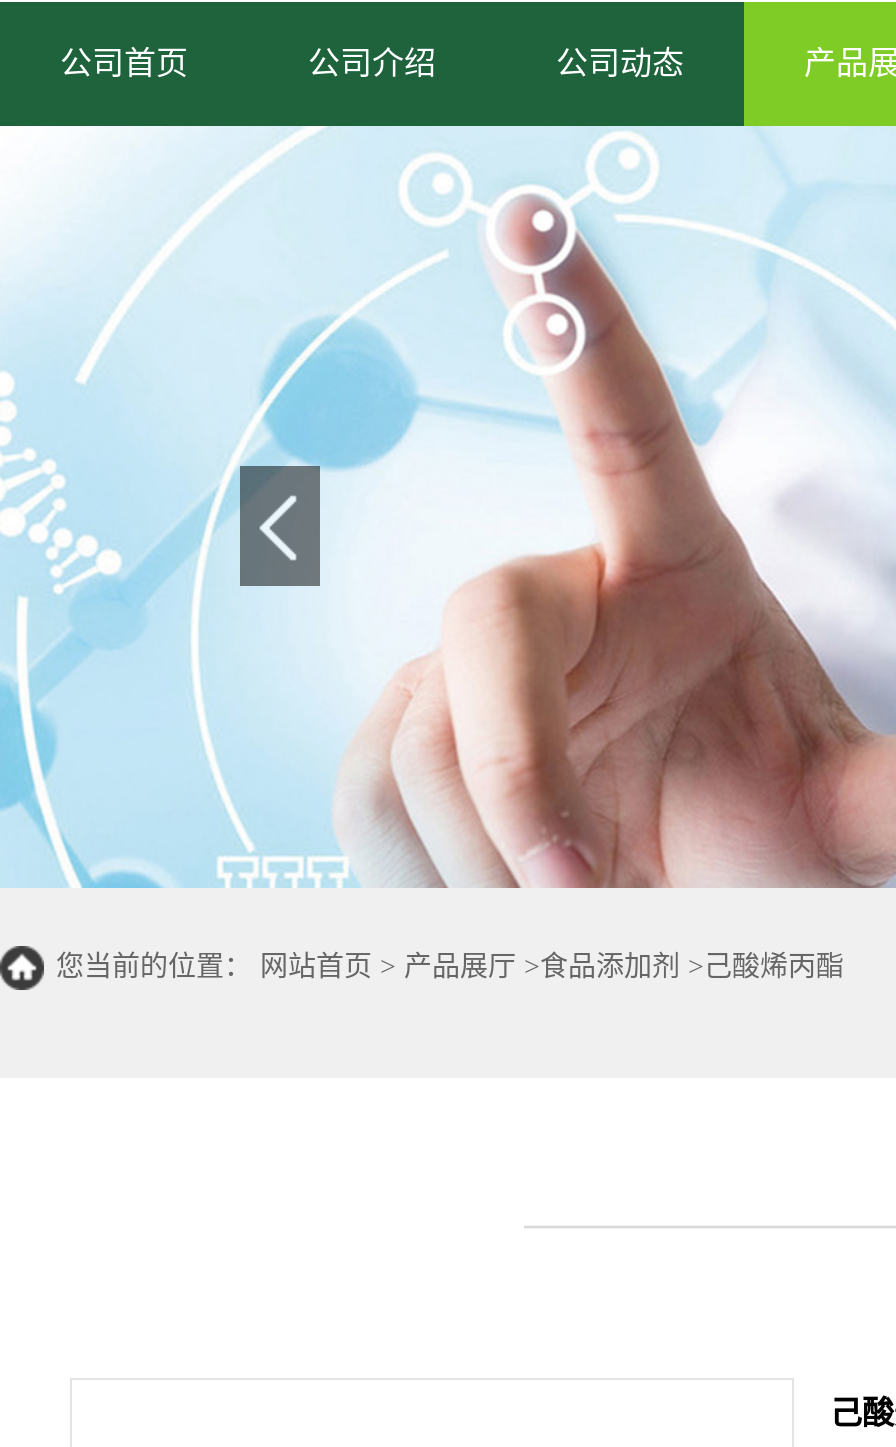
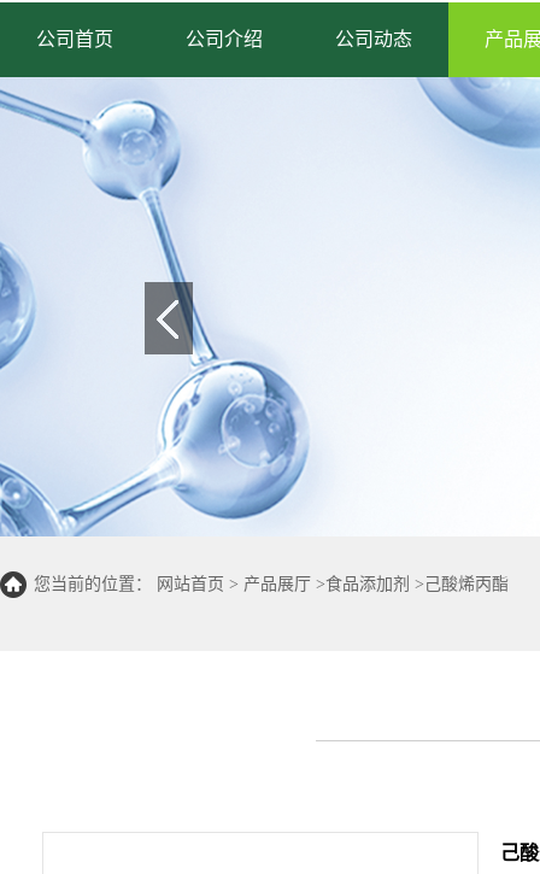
- [image]
+ [image]
